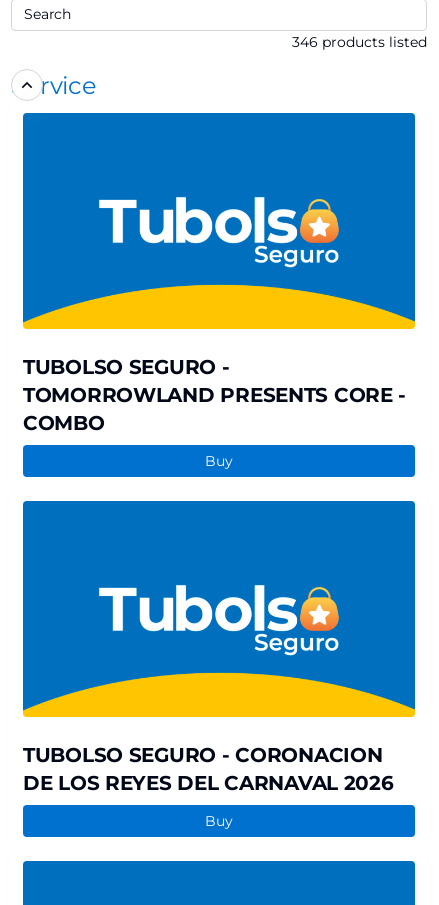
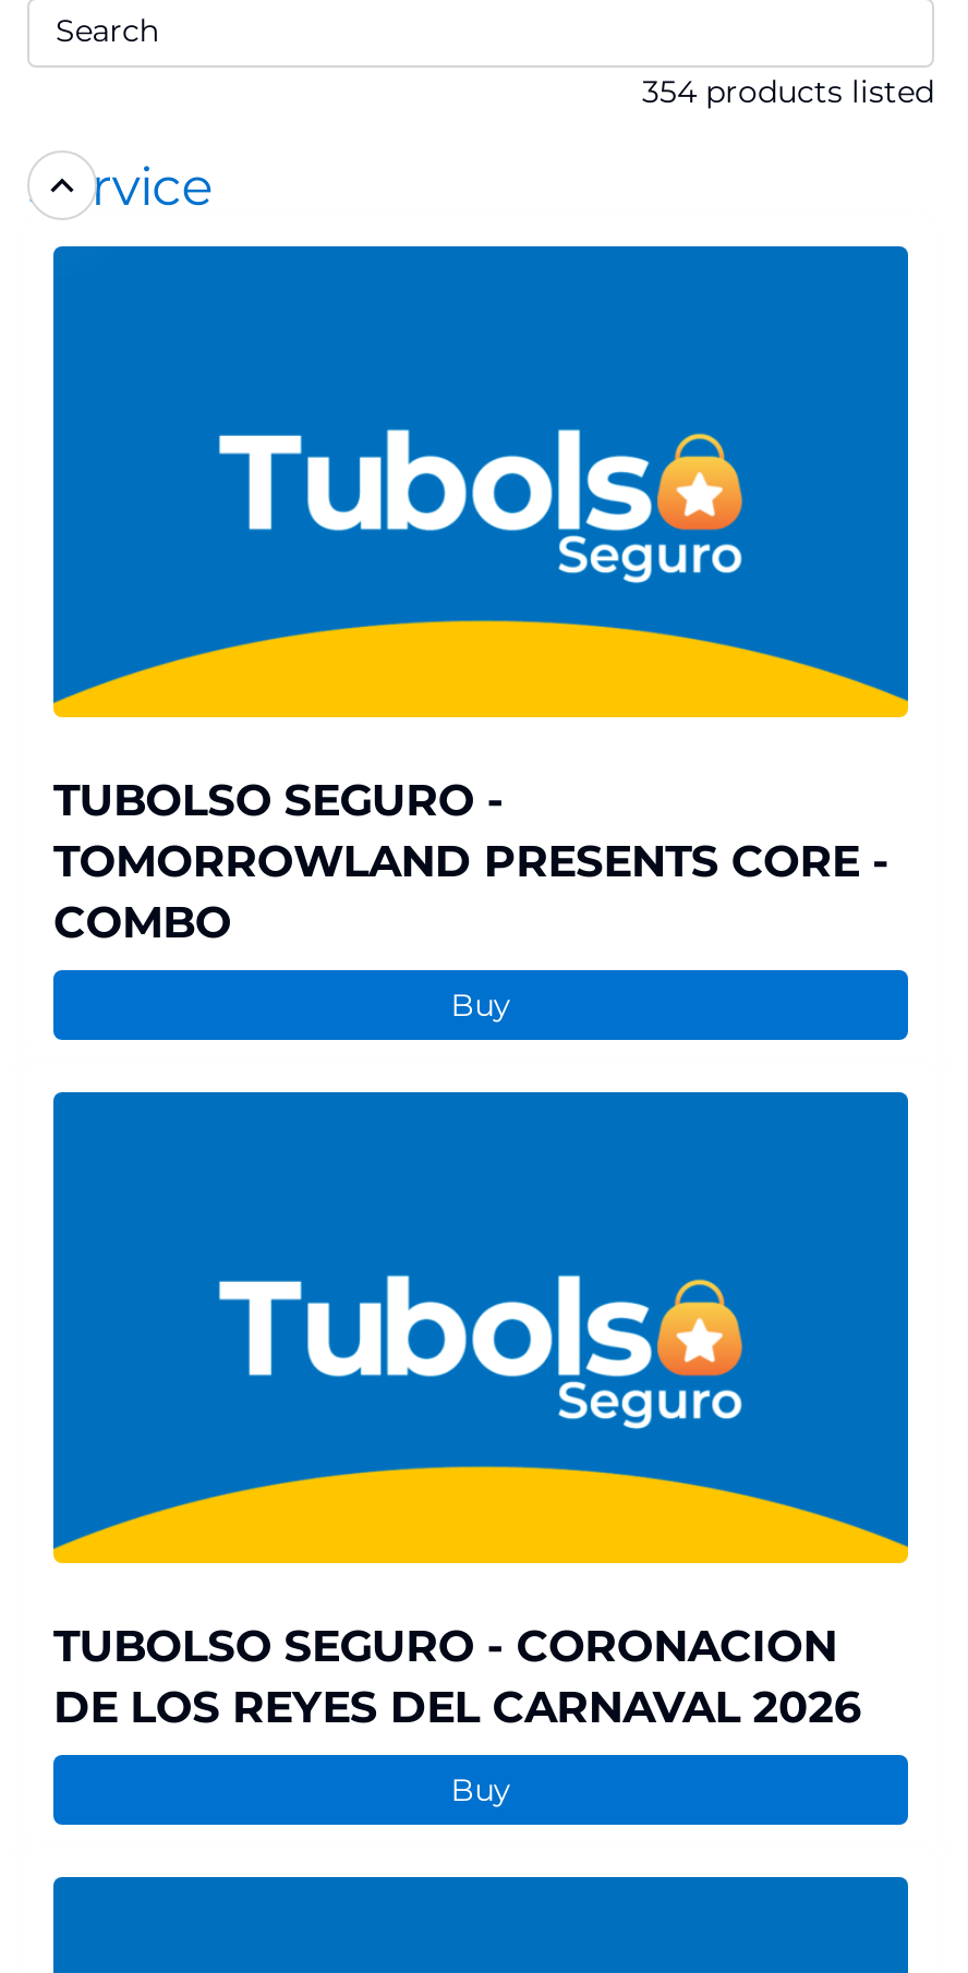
- 346 products listed
+ 354 products listed
